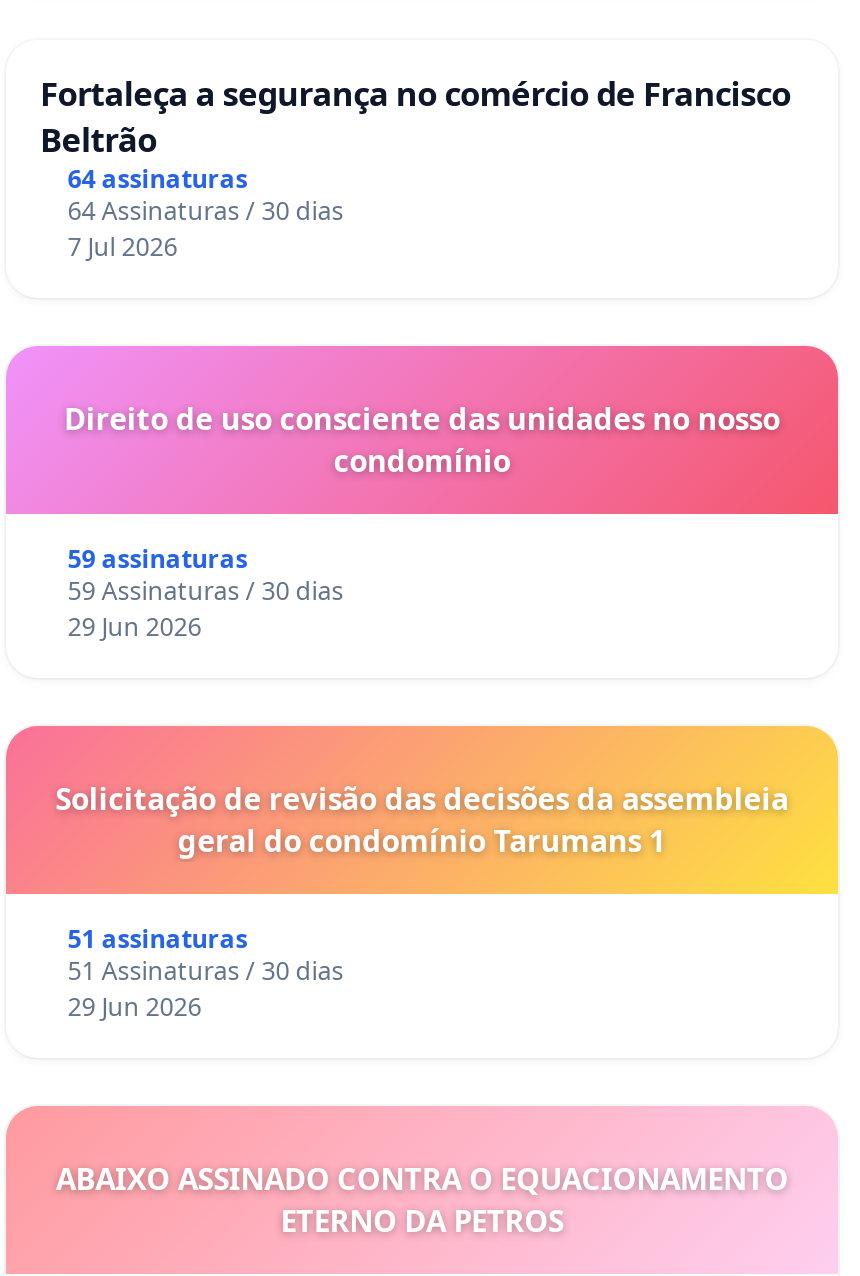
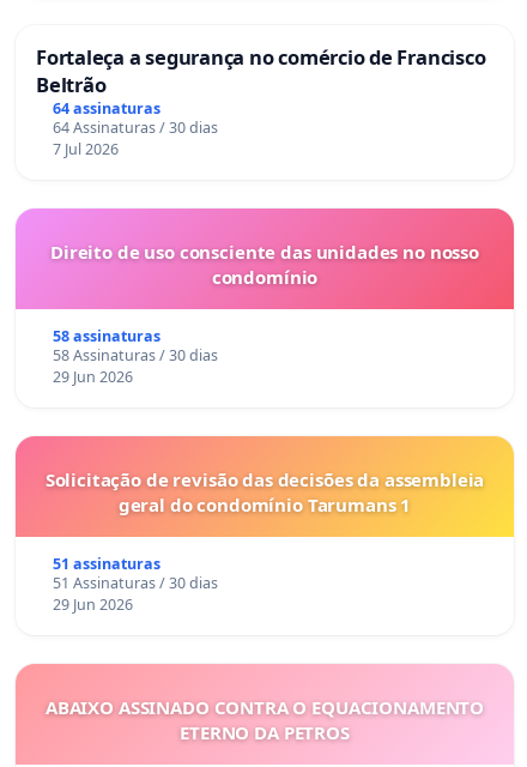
- 59 assinaturas
+ 58 assinaturas

- 59 Assinaturas / 30 dias
+ 58 Assinaturas / 30 dias
